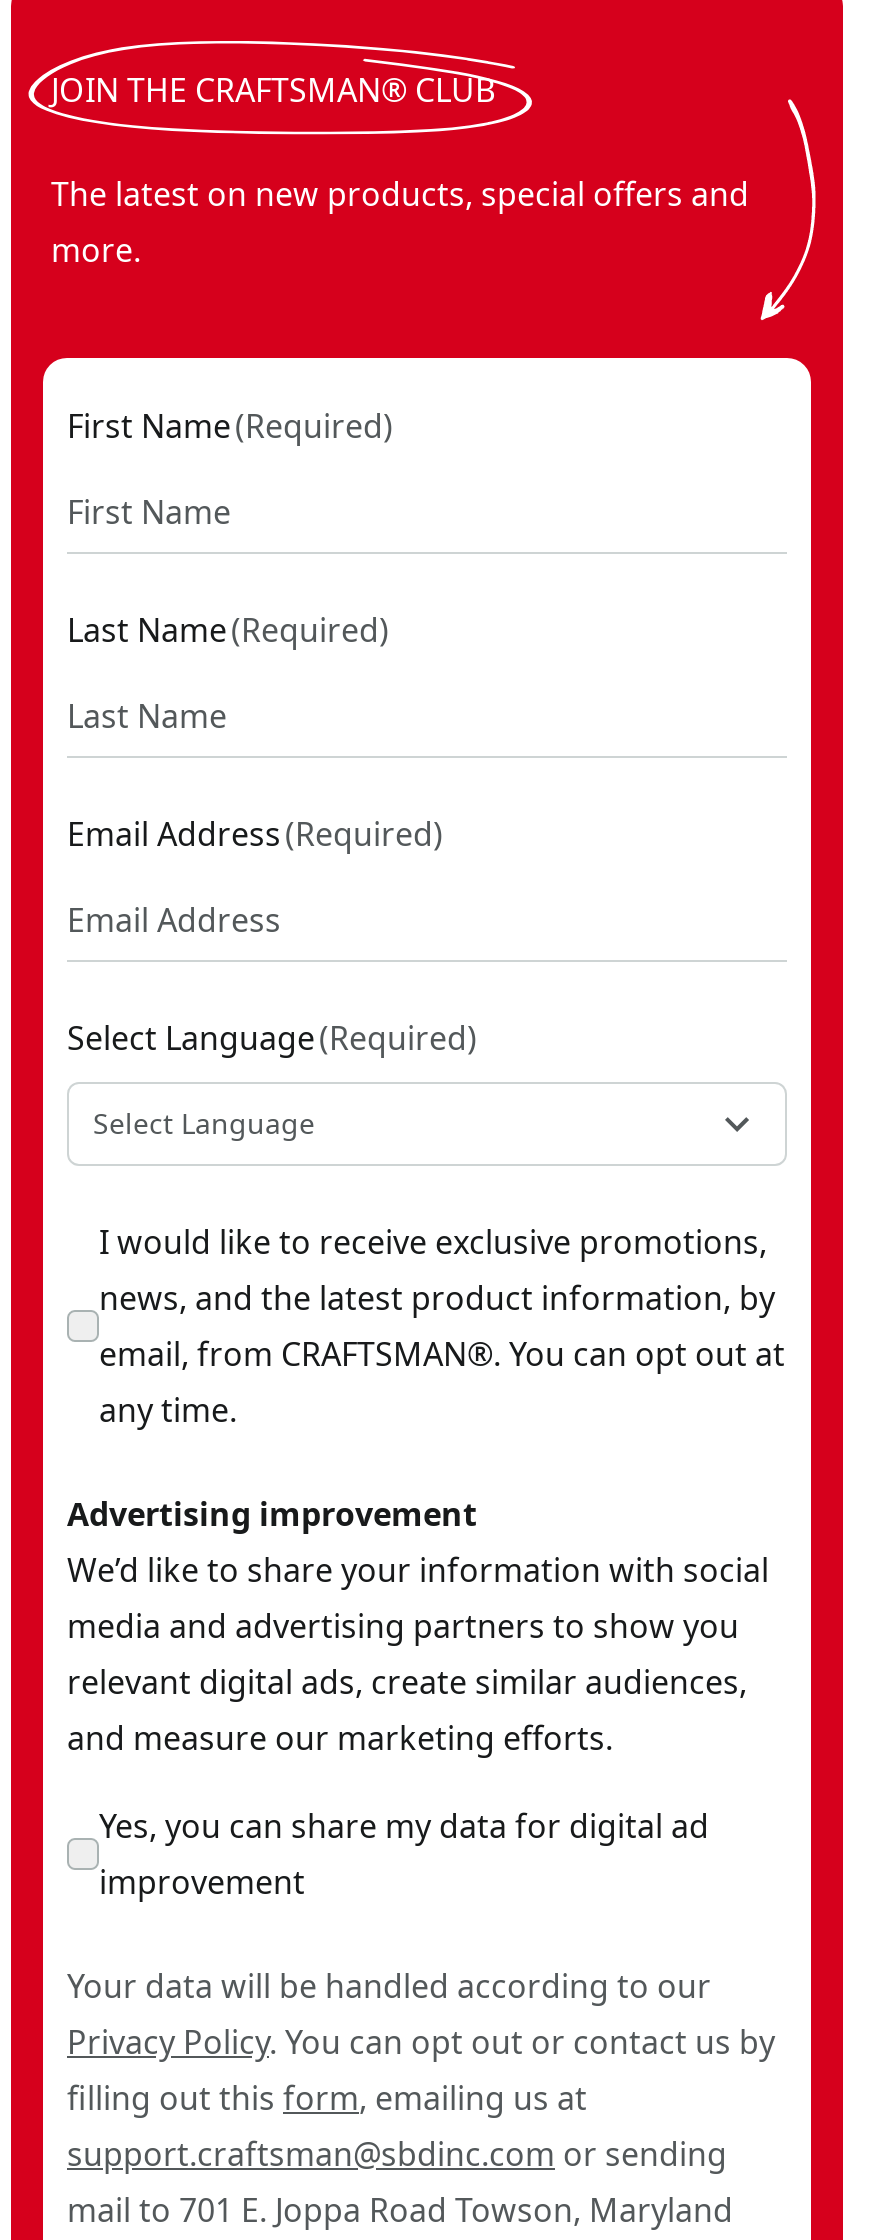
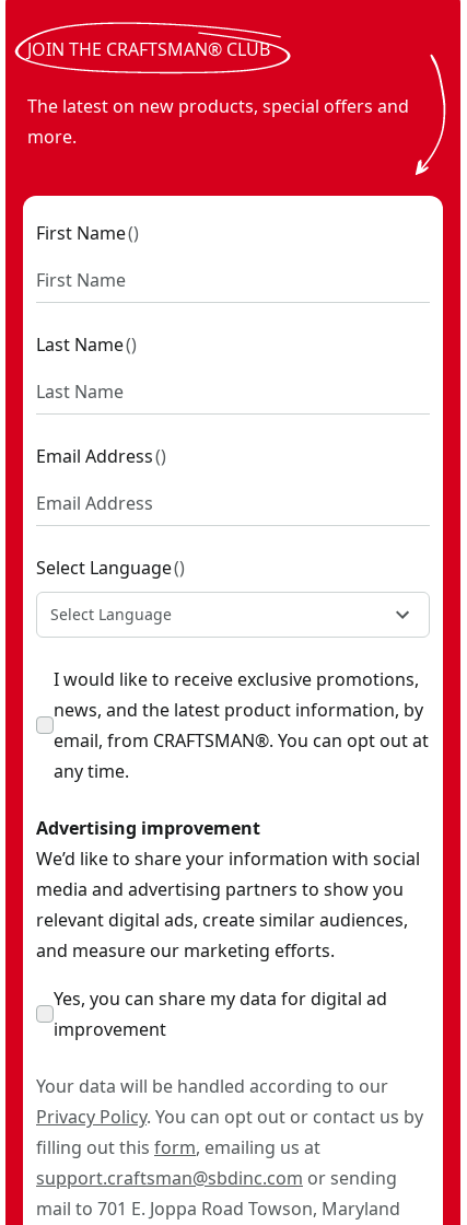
- First Name (Required)
+ First Name ()

- Last Name (Required)
+ Last Name ()

- Email Address (Required)
+ Email Address ()

- Select Language (Required)
+ Select Language ()
